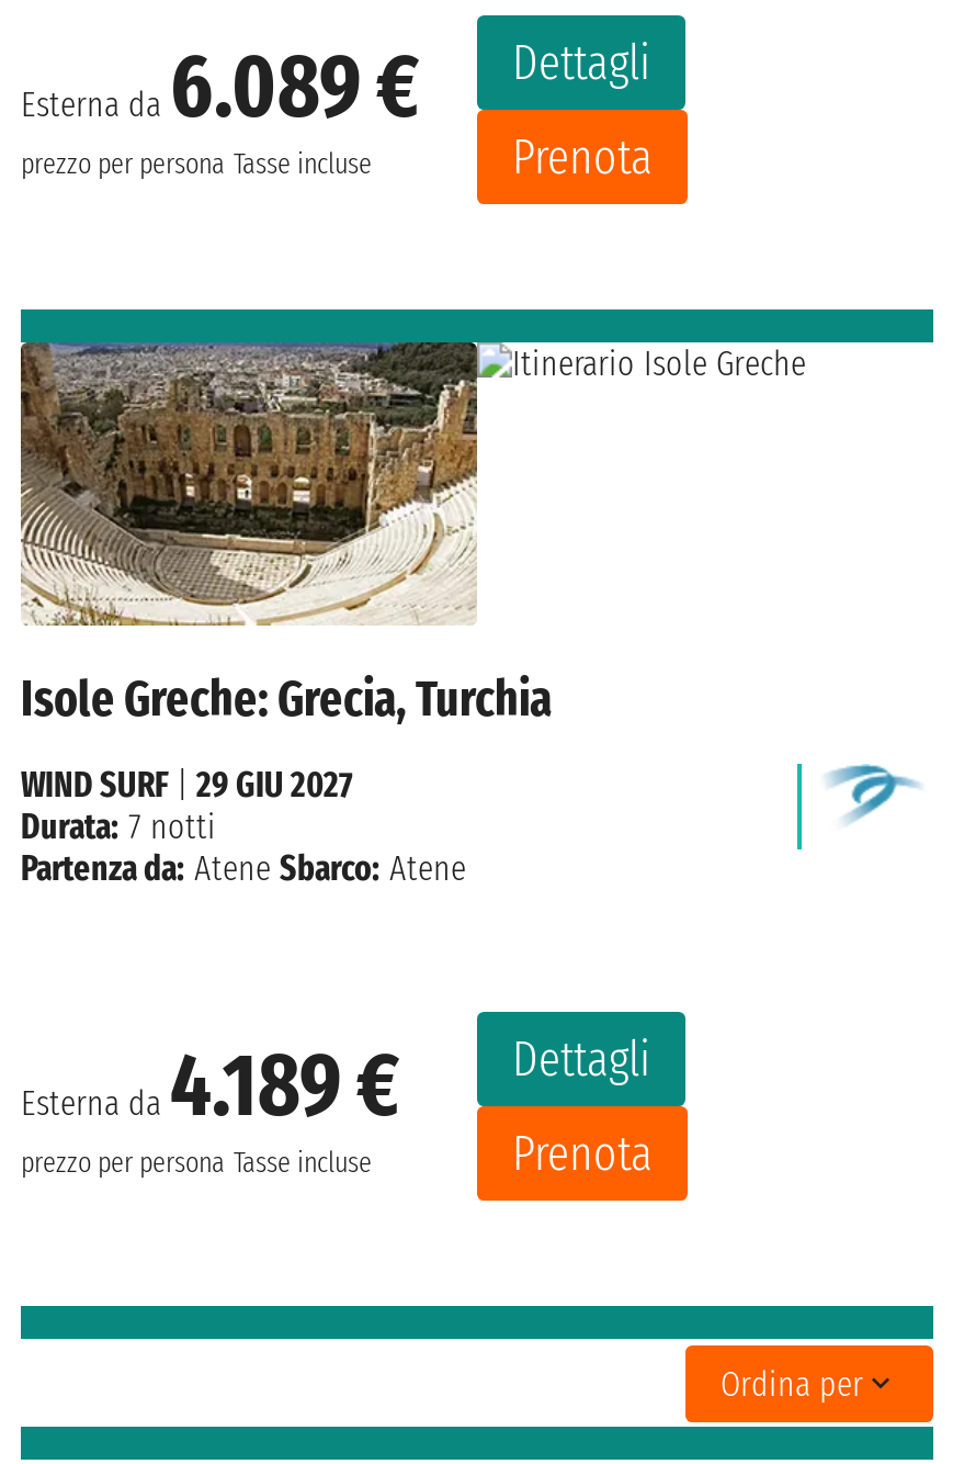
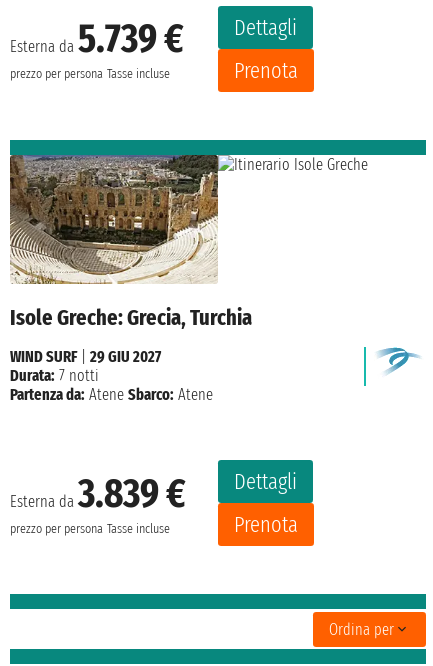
- Esterna da6.089 € Dettagli
+ Esterna da5.739 € Dettagli

- Esterna da4.189 € Dettagli
+ Esterna da3.839 € Dettagli
